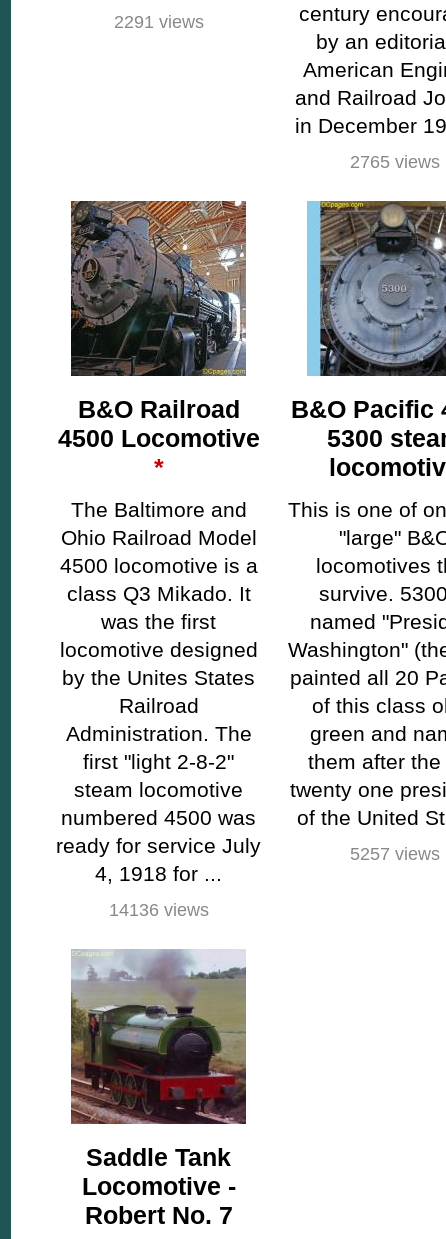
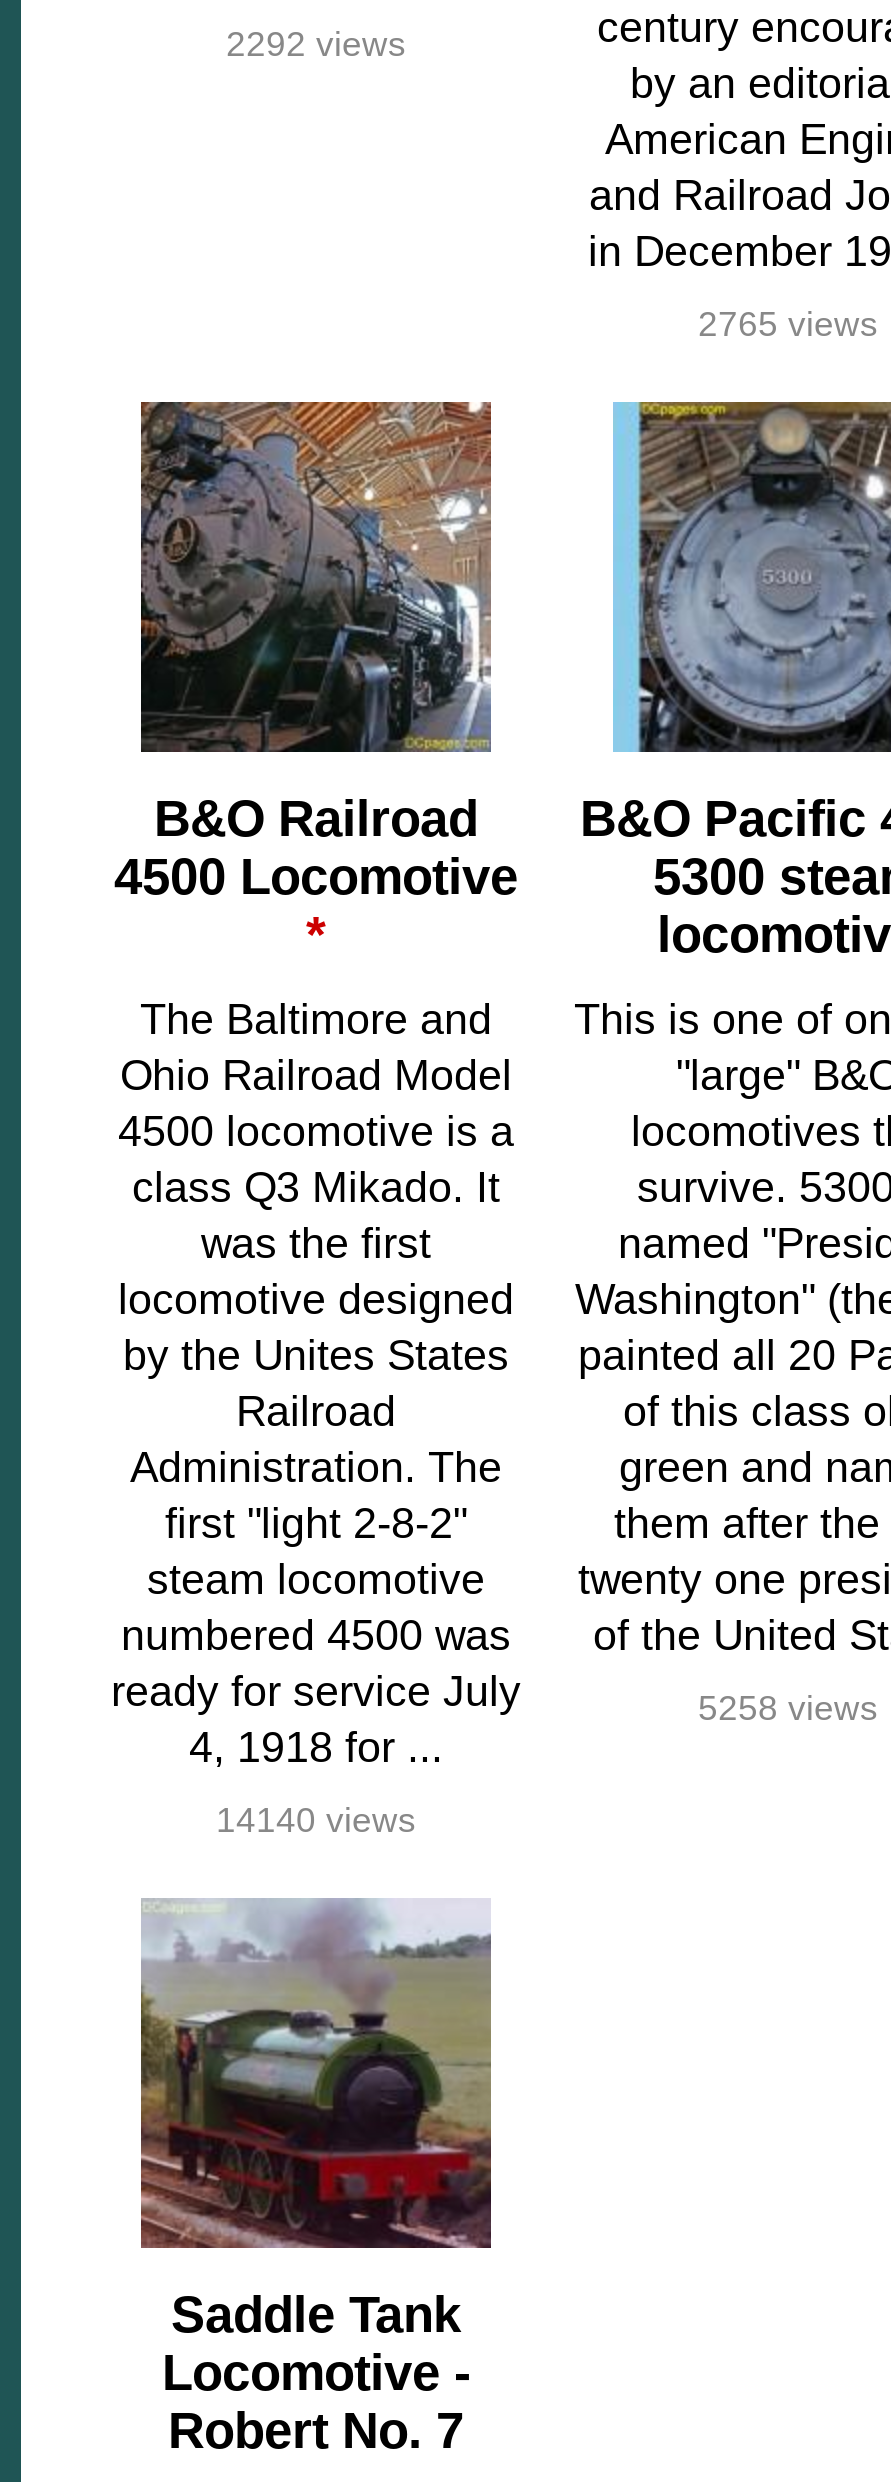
- 2291 views
+ 2292 views

- 5257 views
+ 5258 views

- 14136 views
+ 14140 views
